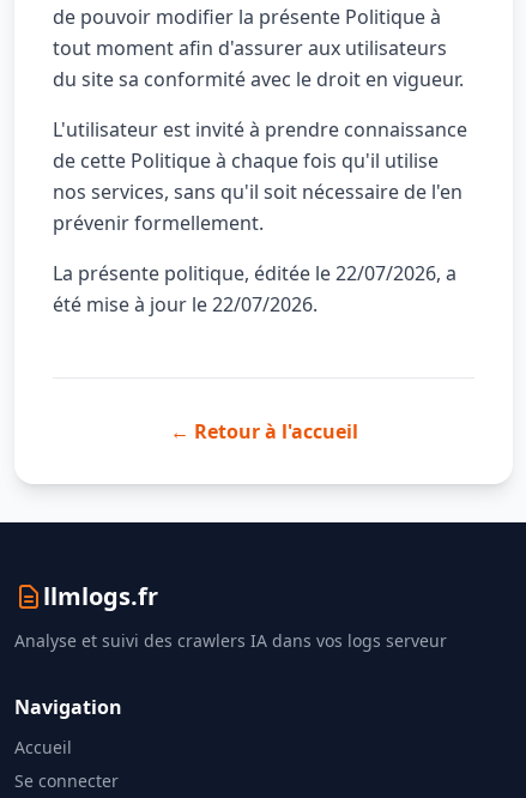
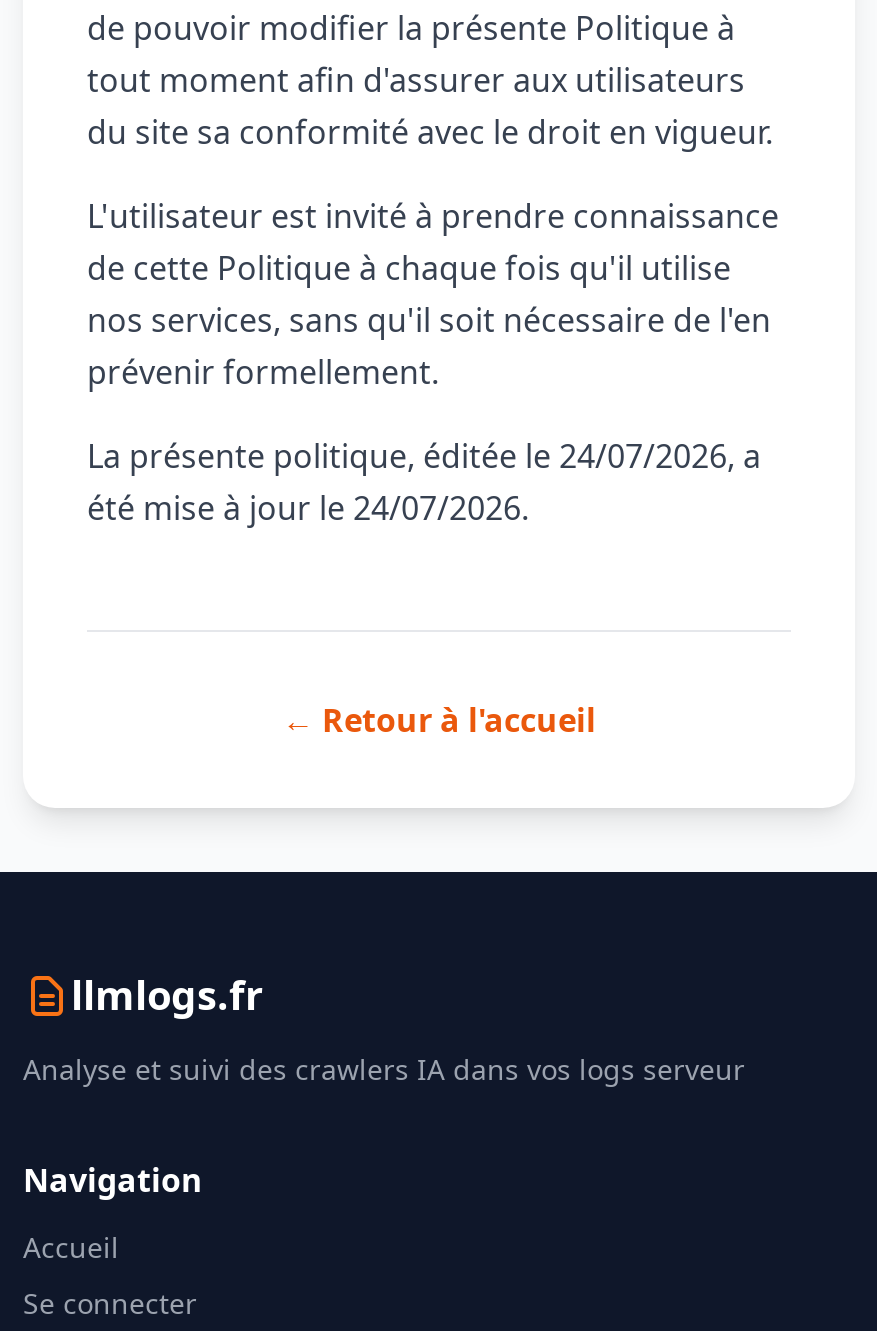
- La présente politique, éditée le 22/07/2026, a
+ La présente politique, éditée le 24/07/2026, a

- été mise à jour le 22/07/2026.
+ été mise à jour le 24/07/2026.
